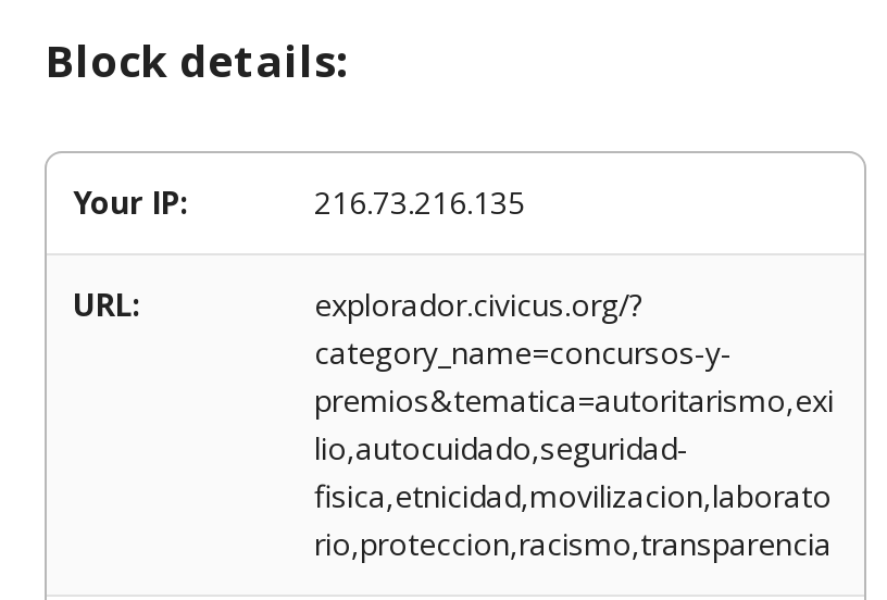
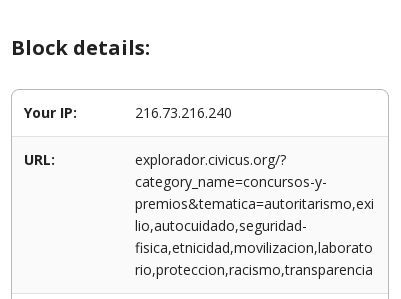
- 216.73.216.135
+ 216.73.216.240
